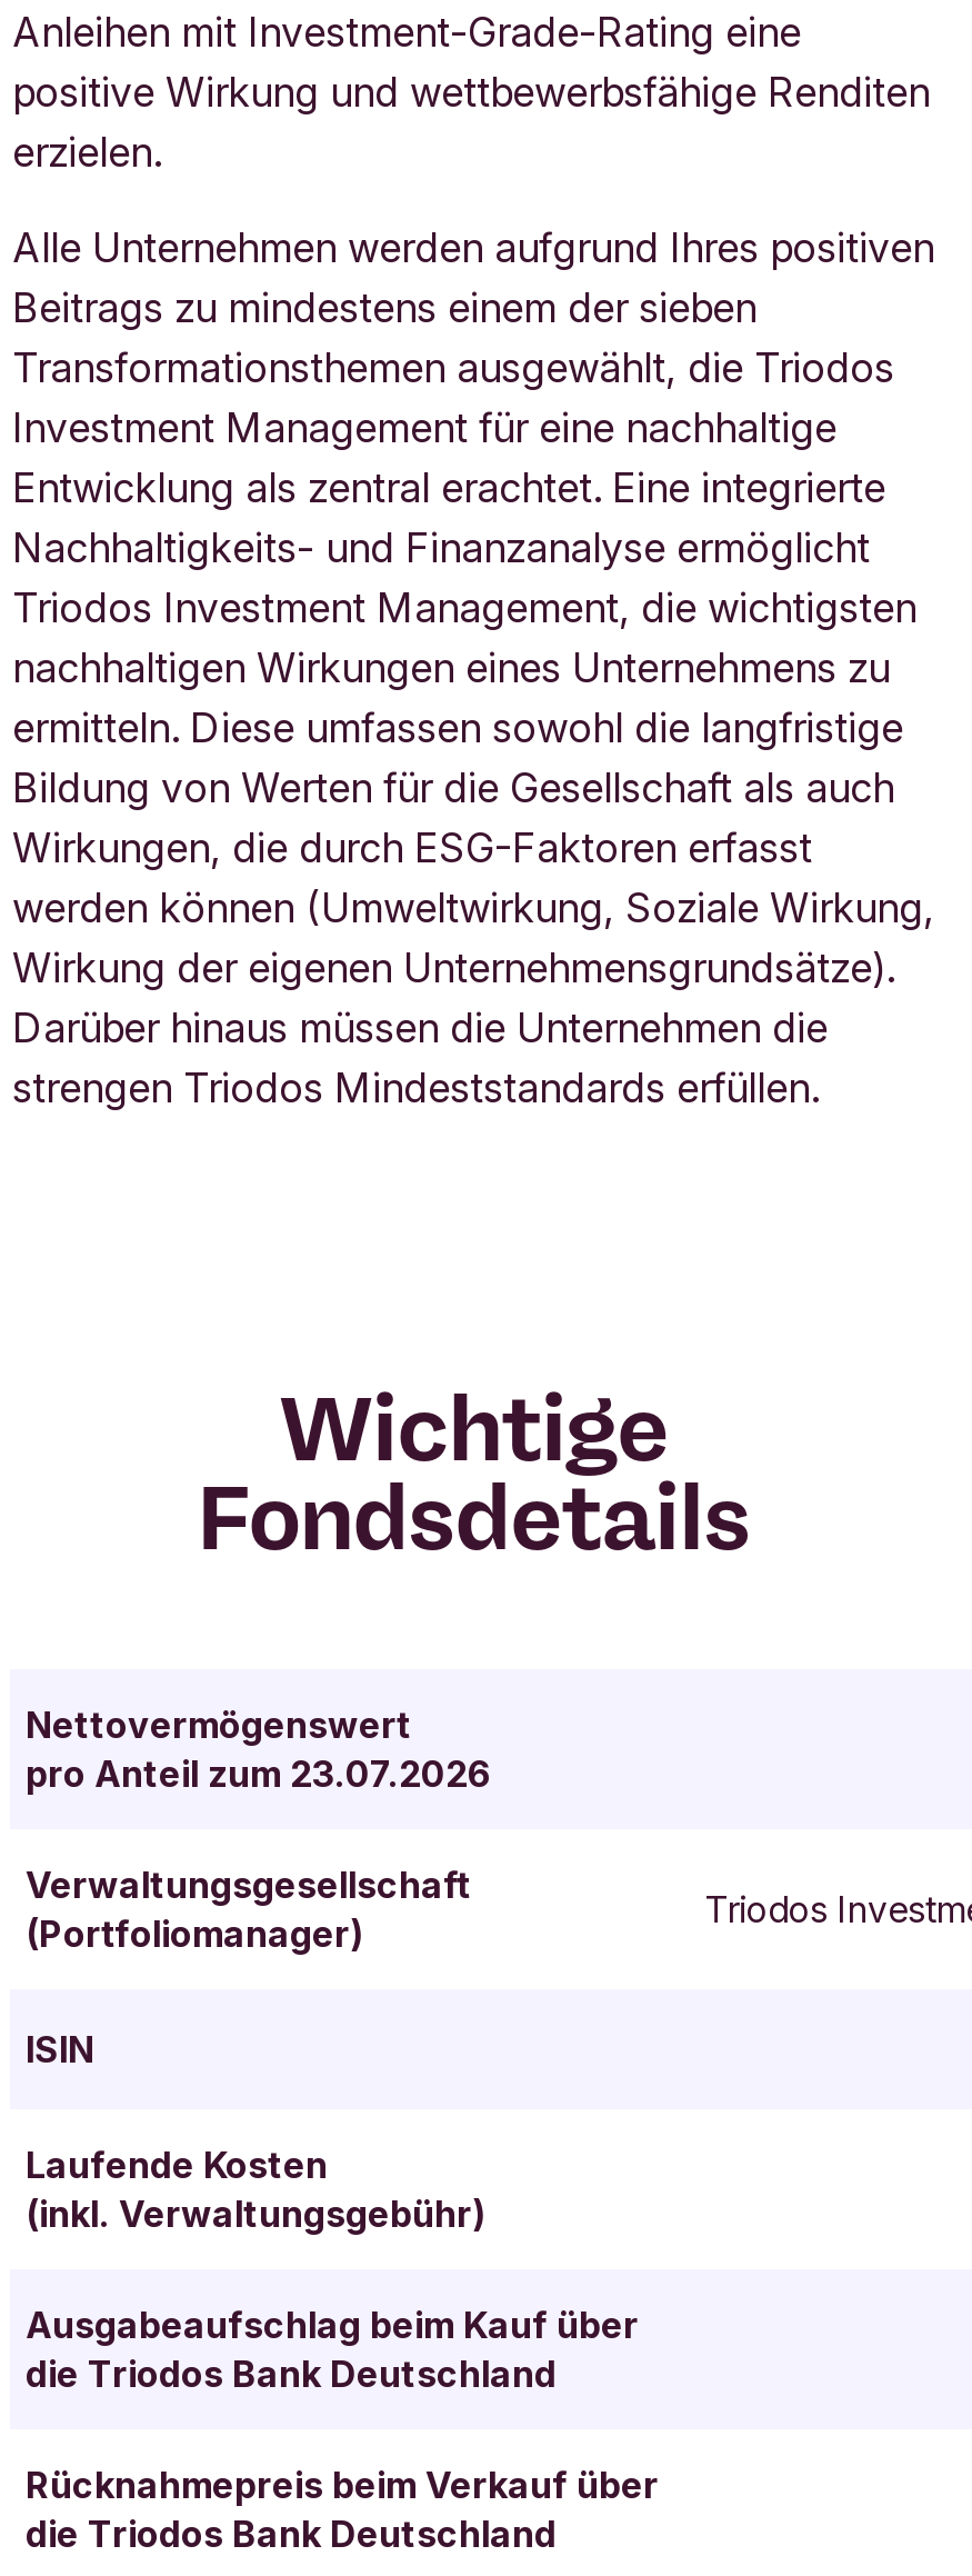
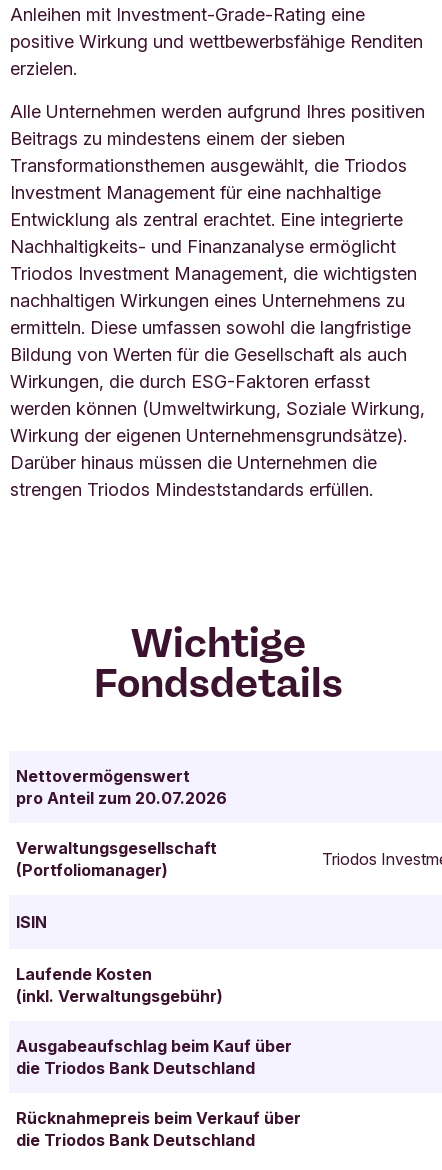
- pro Anteil zum 23.07.2026
+ pro Anteil zum 20.07.2026
